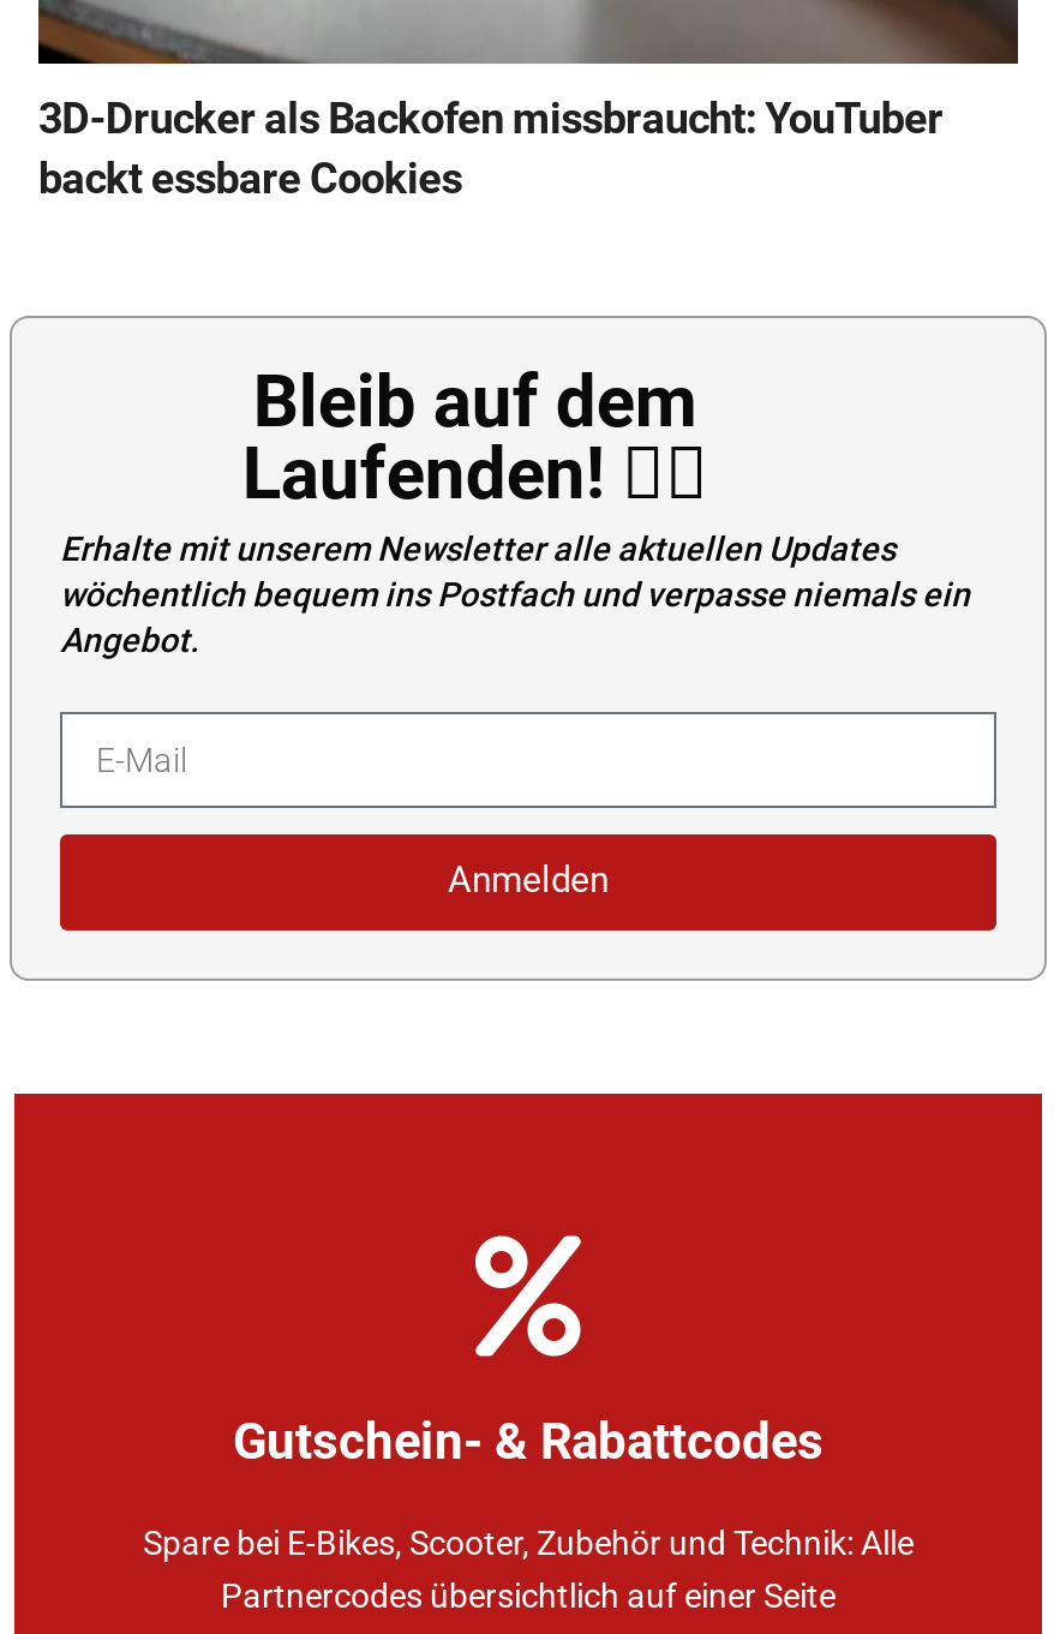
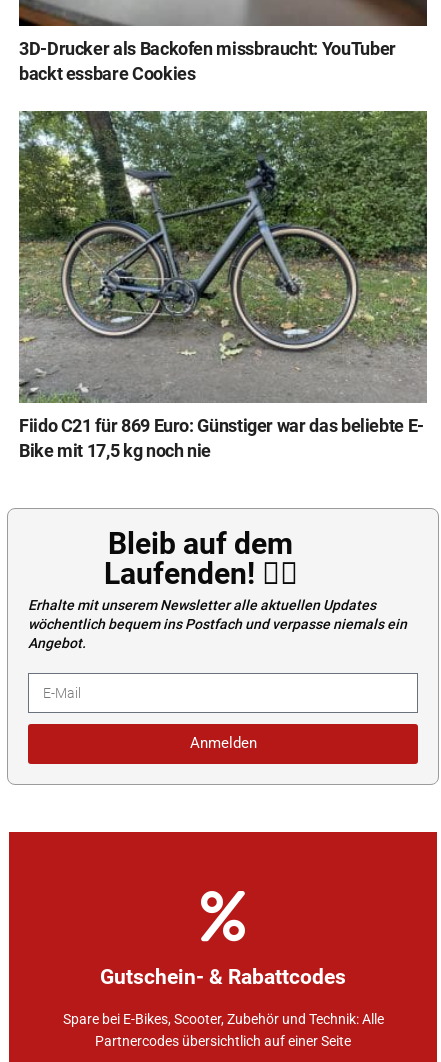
+ [image]
+ Fiido C21 für 869 Euro: Günstiger war das beliebte E-
+ Bike mit 17,5 kg noch nie
